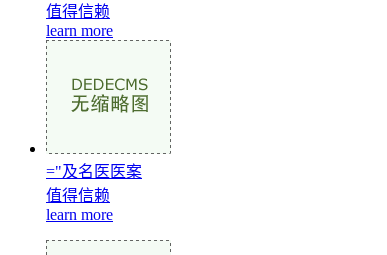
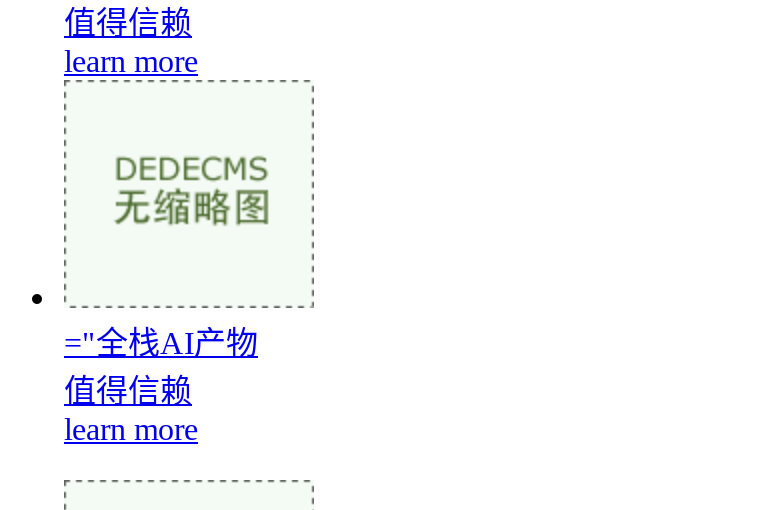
- ="及名医医案
+ ="全栈AI产物
